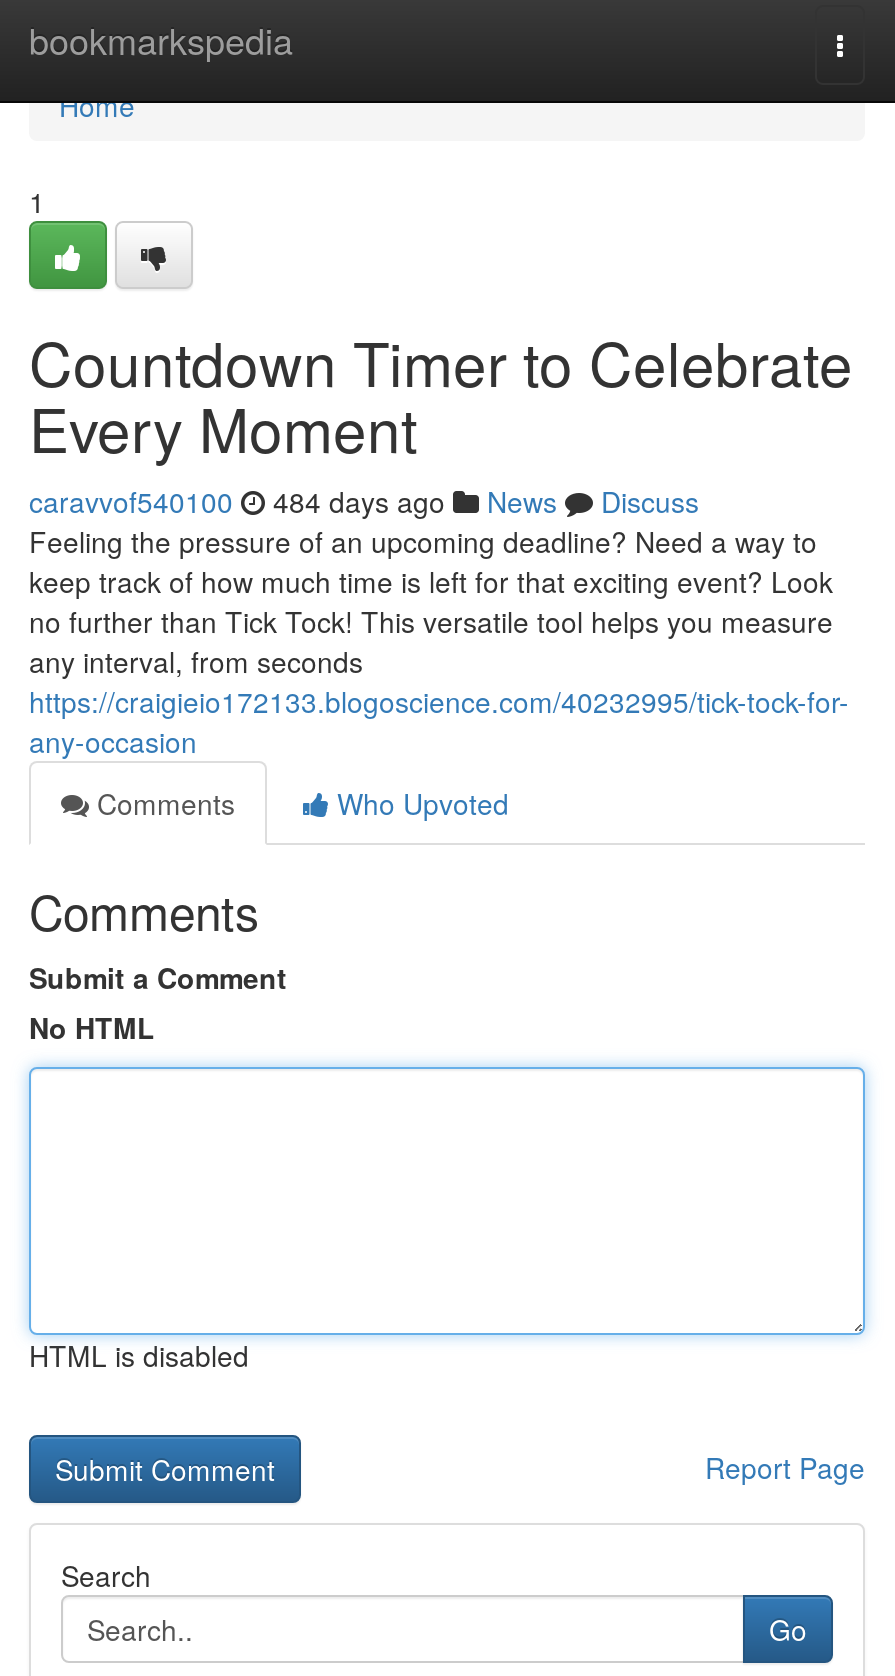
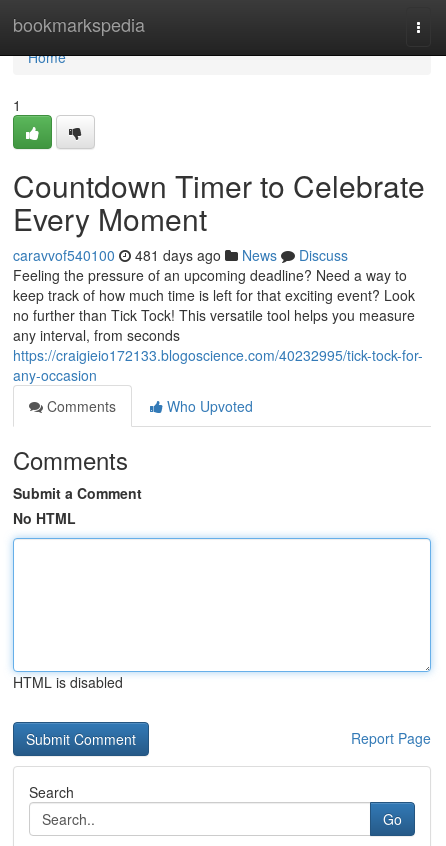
- caravvof540100 484 days ago News Discuss
+ caravvof540100 481 days ago News Discuss
